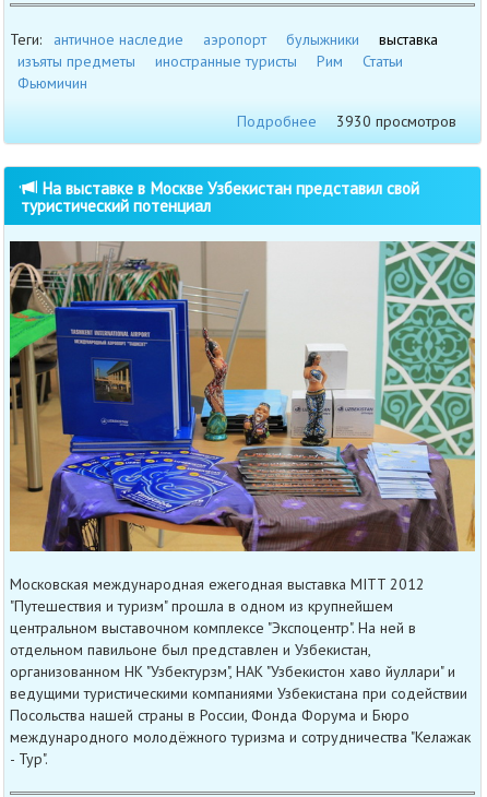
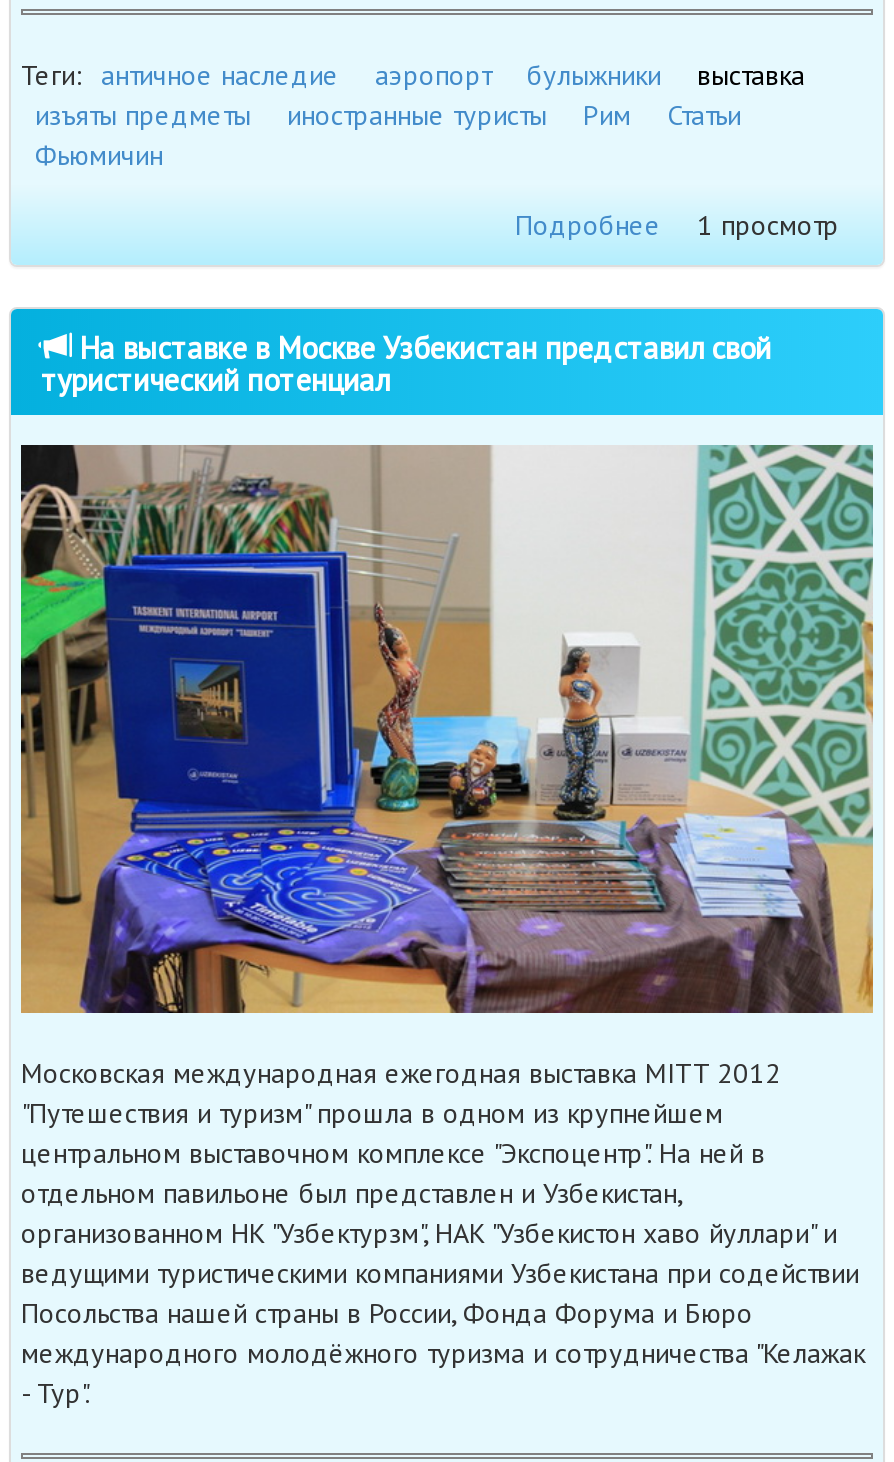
- Подробнее 3930 просмотров
+ Подробнее 1 просмотр
